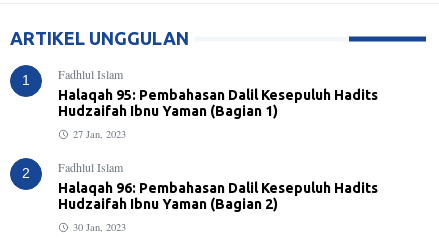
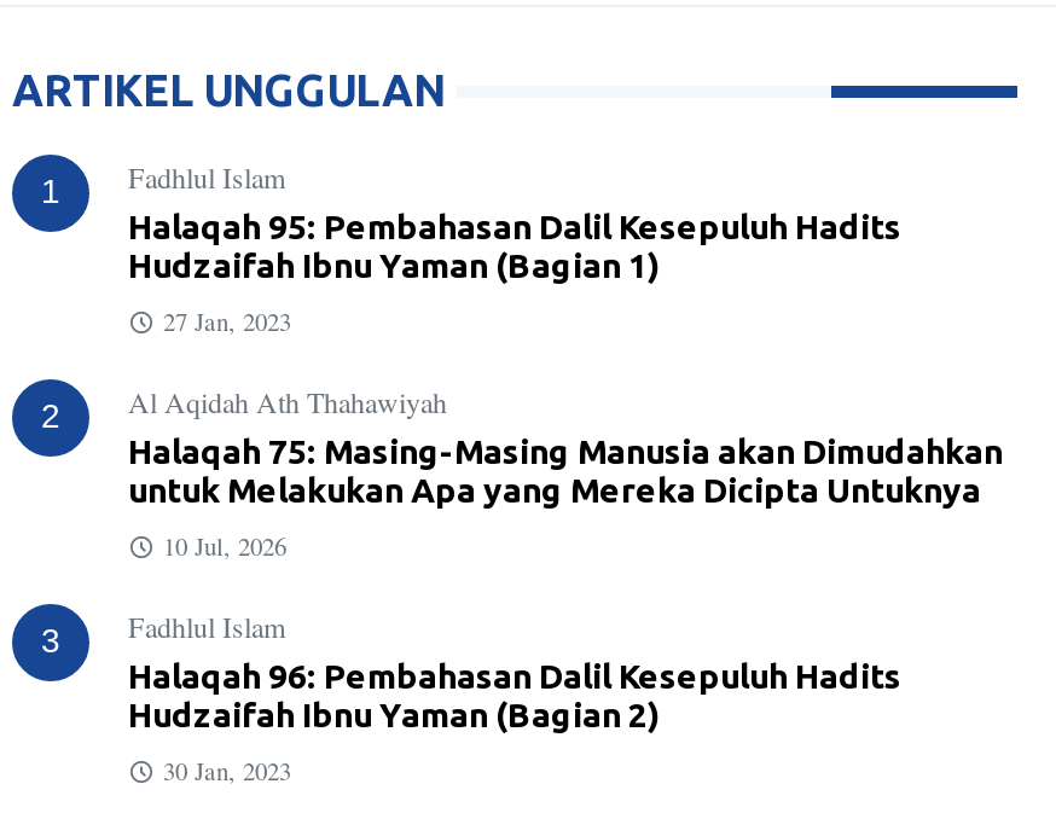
+ Al Aqidah Ath Thahawiyah
+ Halaqah 75: Masing-Masing Manusia akan Dimudahkan
+ untuk Melakukan Apa yang Mereka Dicipta Untuknya
+ 10 Jul, 2026
+ 3
